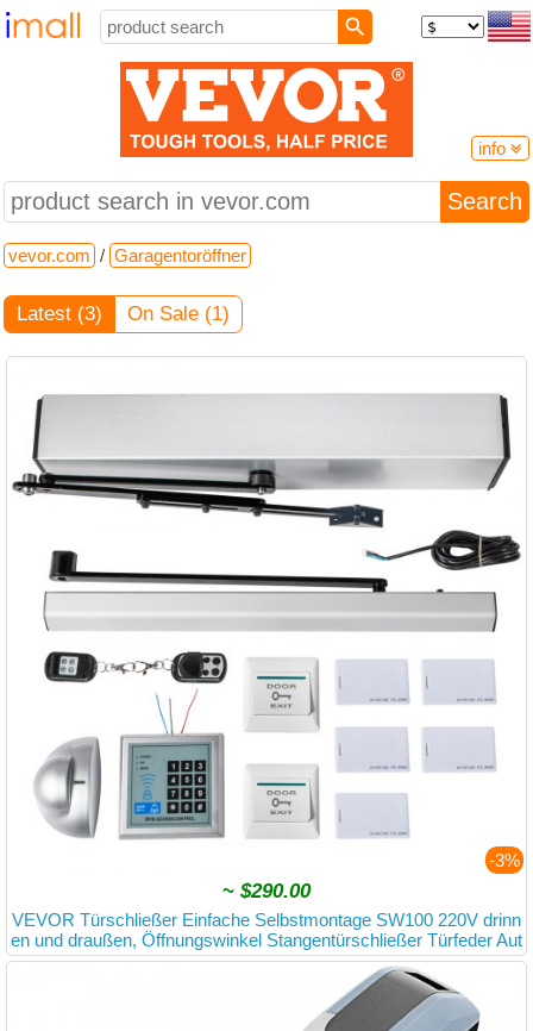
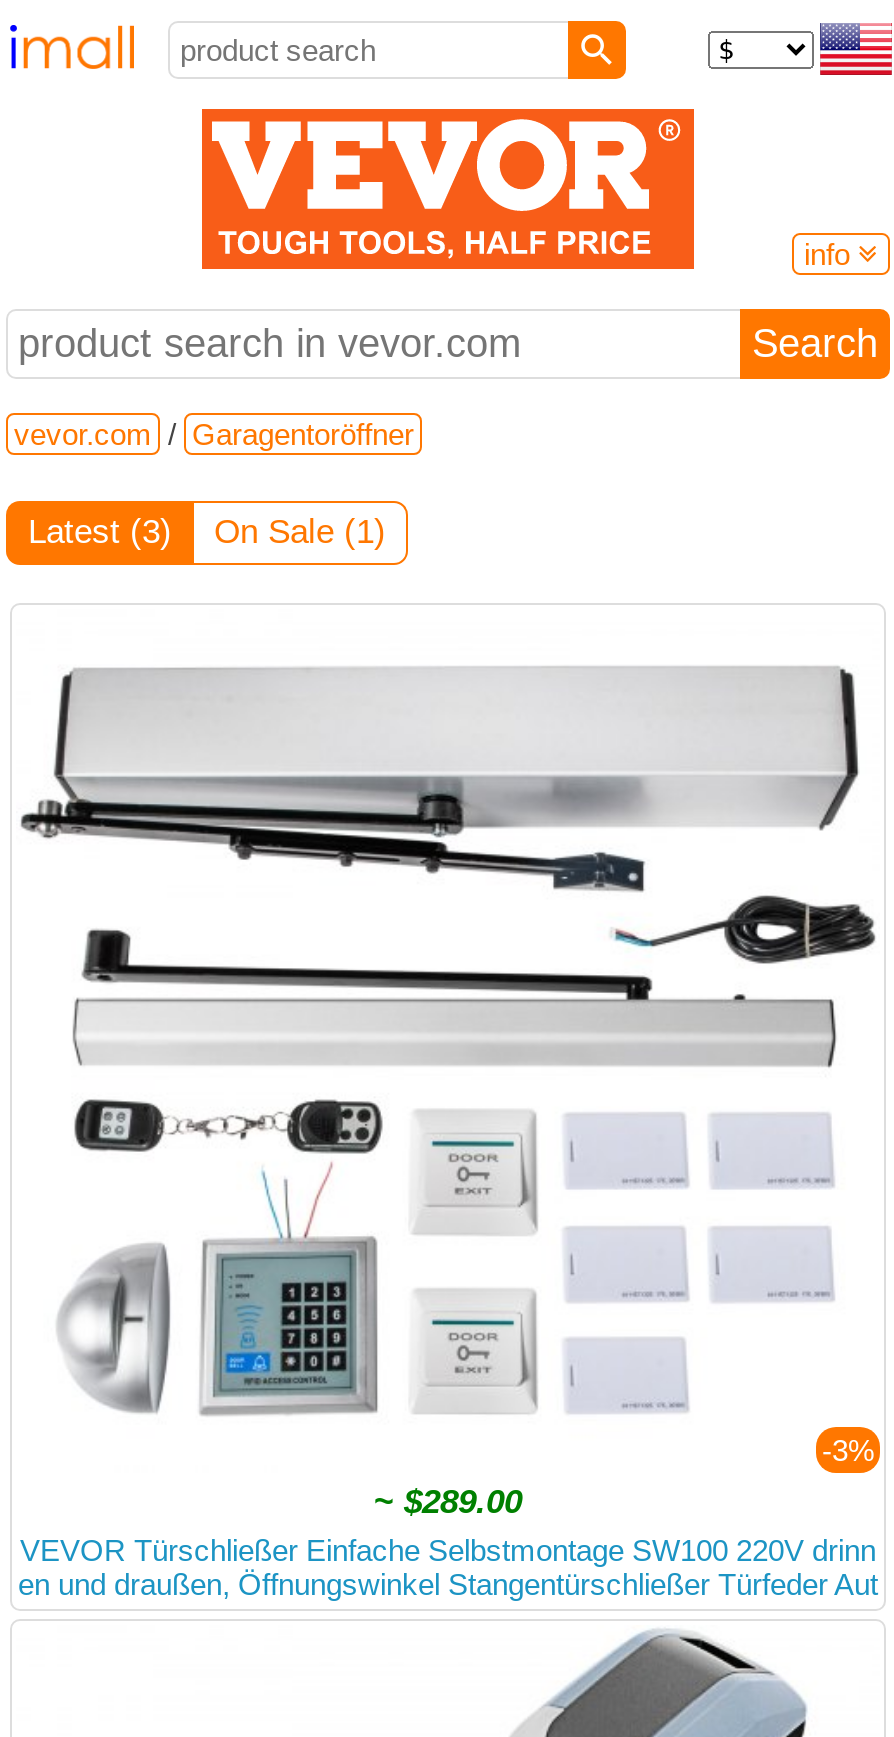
- ~ $290.00
+ ~ $289.00
